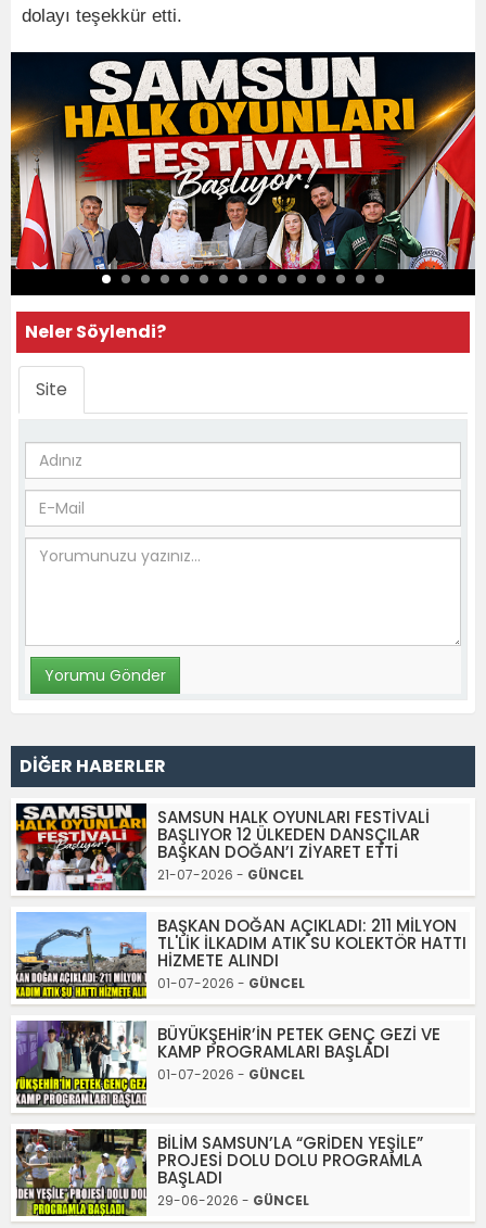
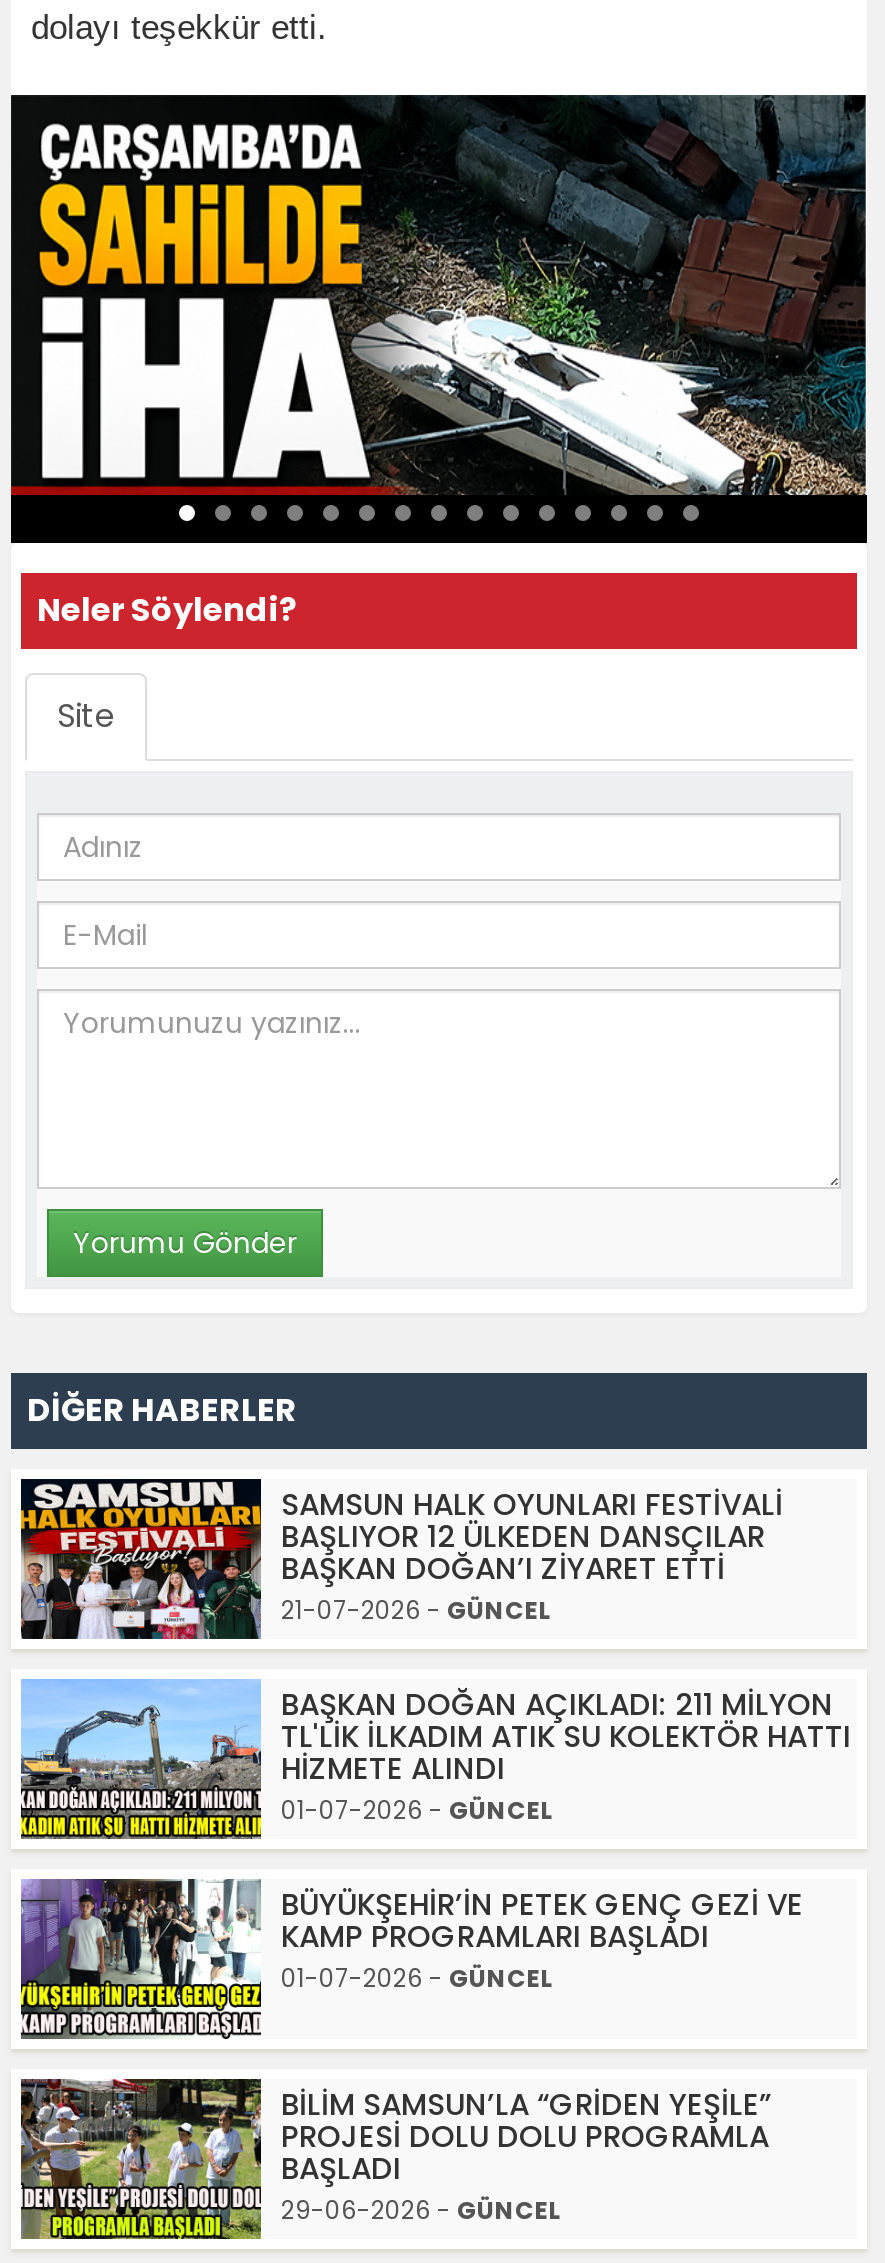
- [image]
+ [image]
